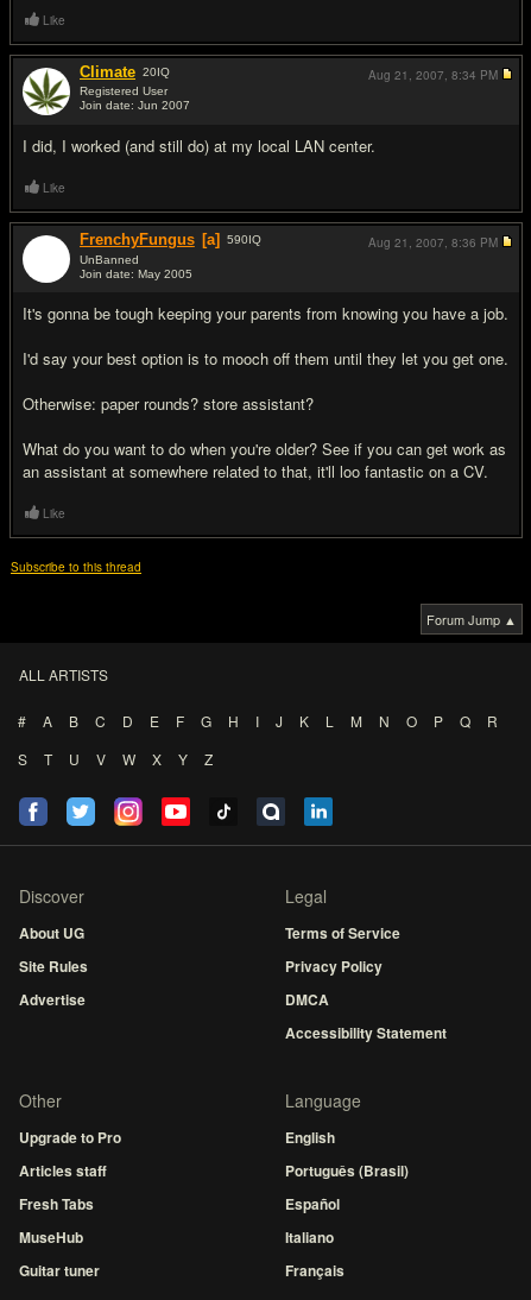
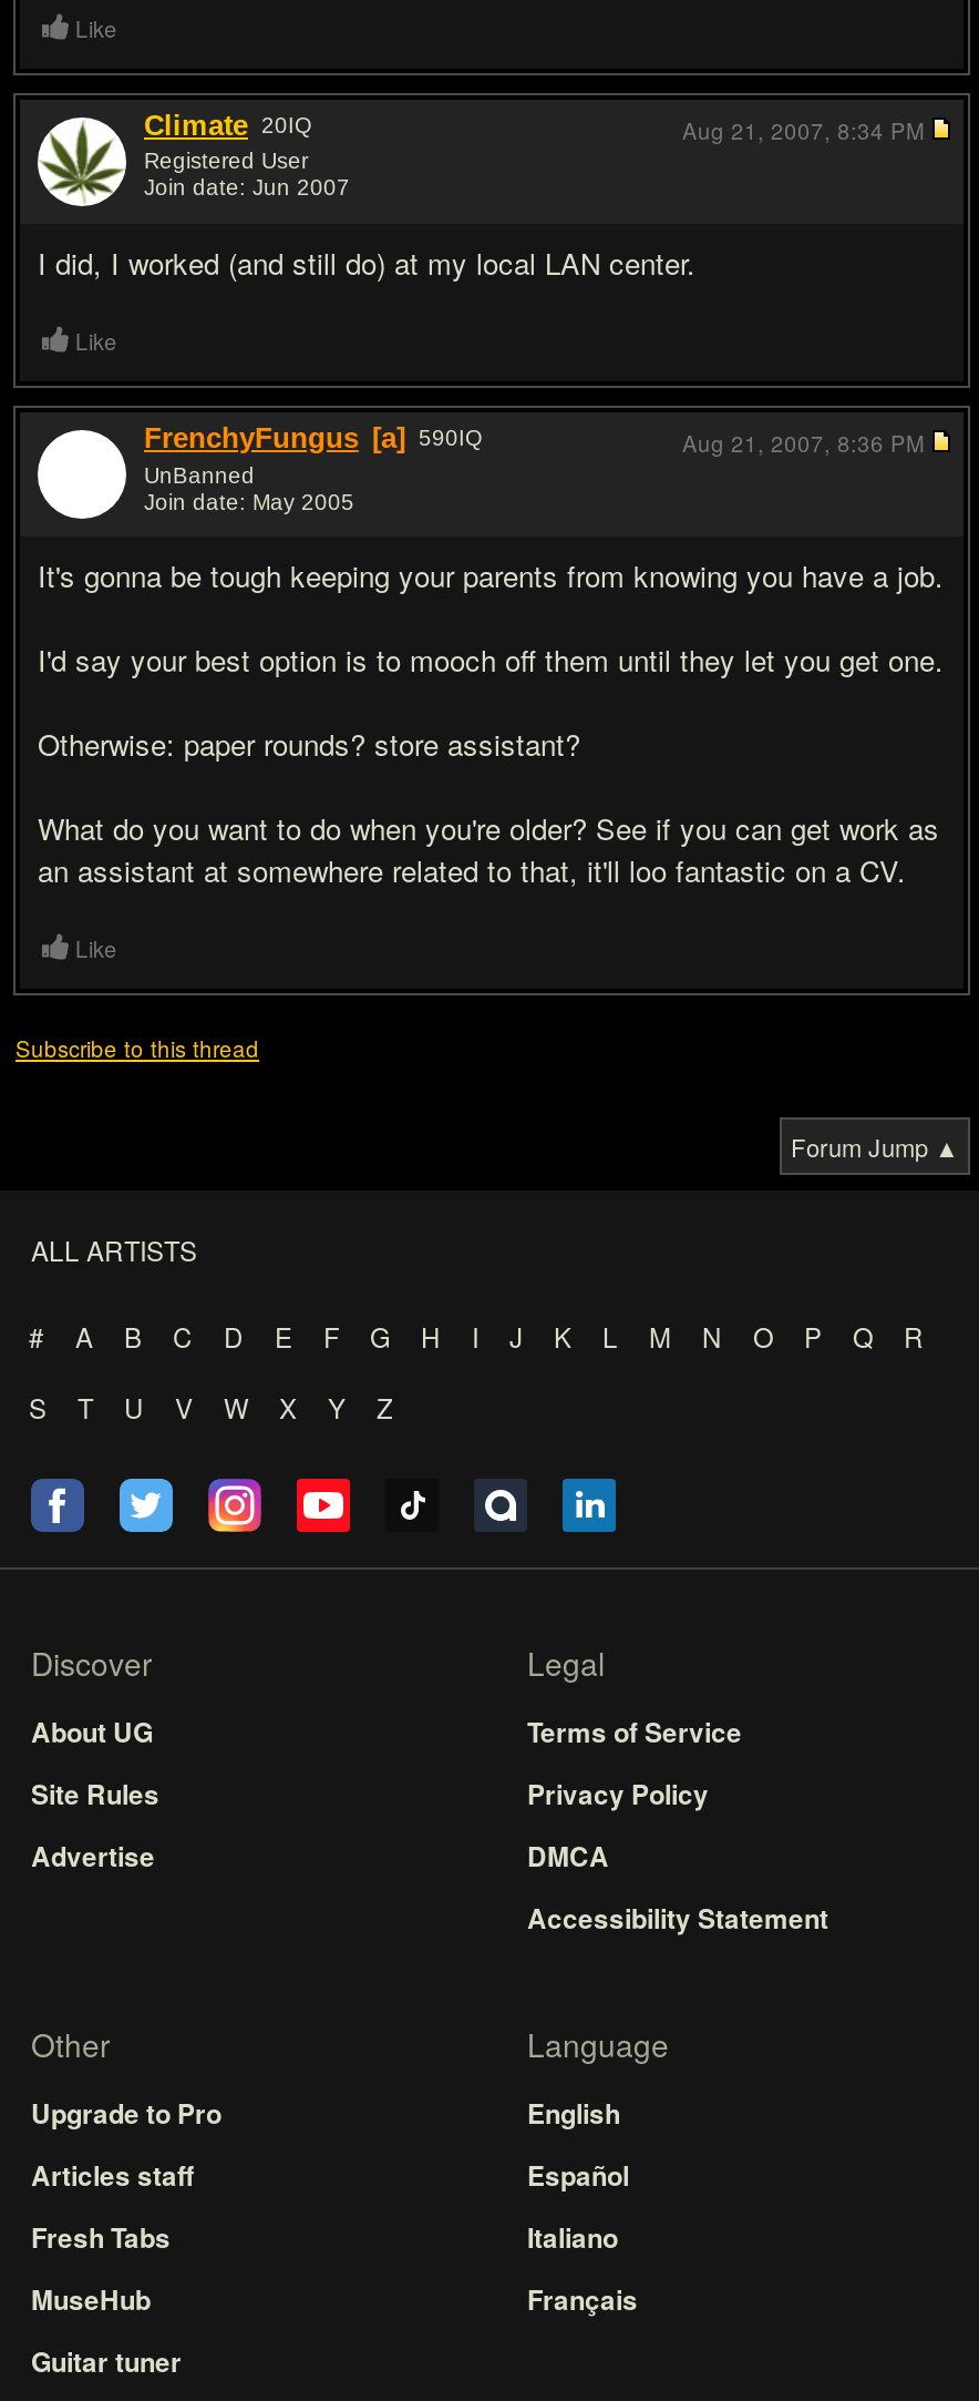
- Português (Brasil)

moved up: Español | Italiano | Français
